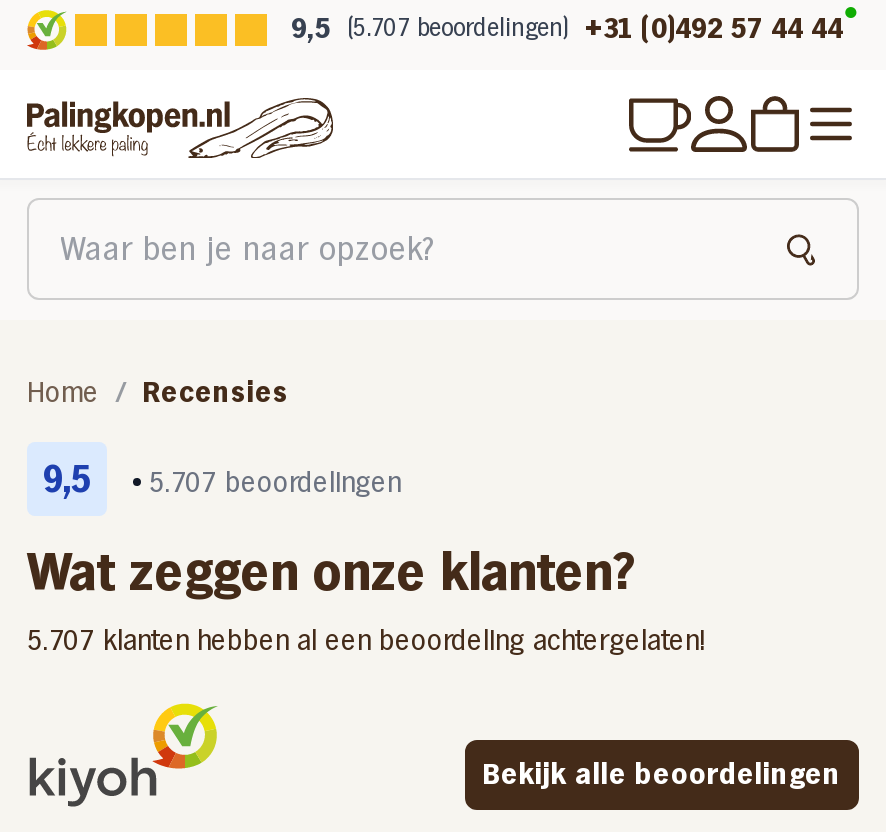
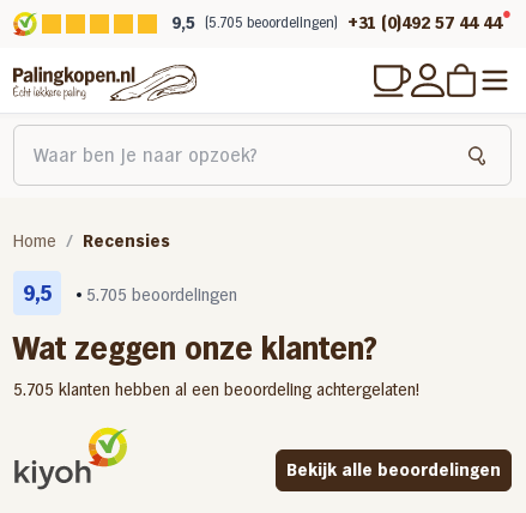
- 9,5 (5.707 beoordelingen) +31 (0)492 57 44 44
+ 9,5 (5.705 beoordelingen) +31 (0)492 57 44 44

- 5.707 beoordelingen
+ 5.705 beoordelingen

- 5.707 klanten hebben al een beoordeling achtergelaten!
+ 5.705 klanten hebben al een beoordeling achtergelaten!
